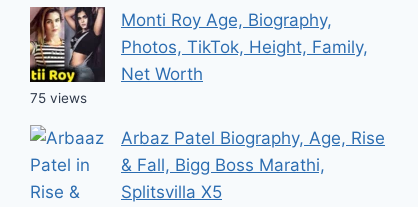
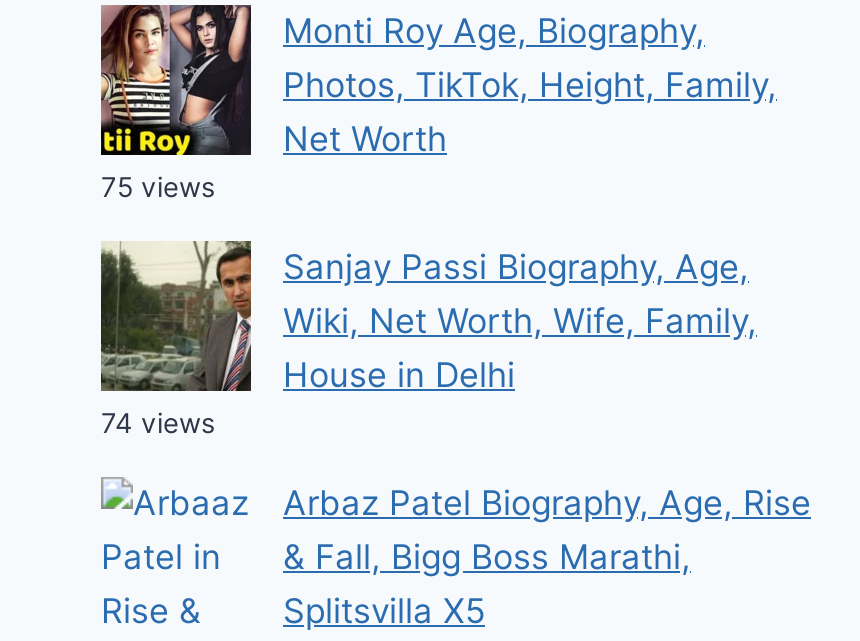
+ [image]
+ Sanjay Passi Biography, Age,
+ Wiki, Net Worth, Wife, Family,
+ House in Delhi
+ 74 views
